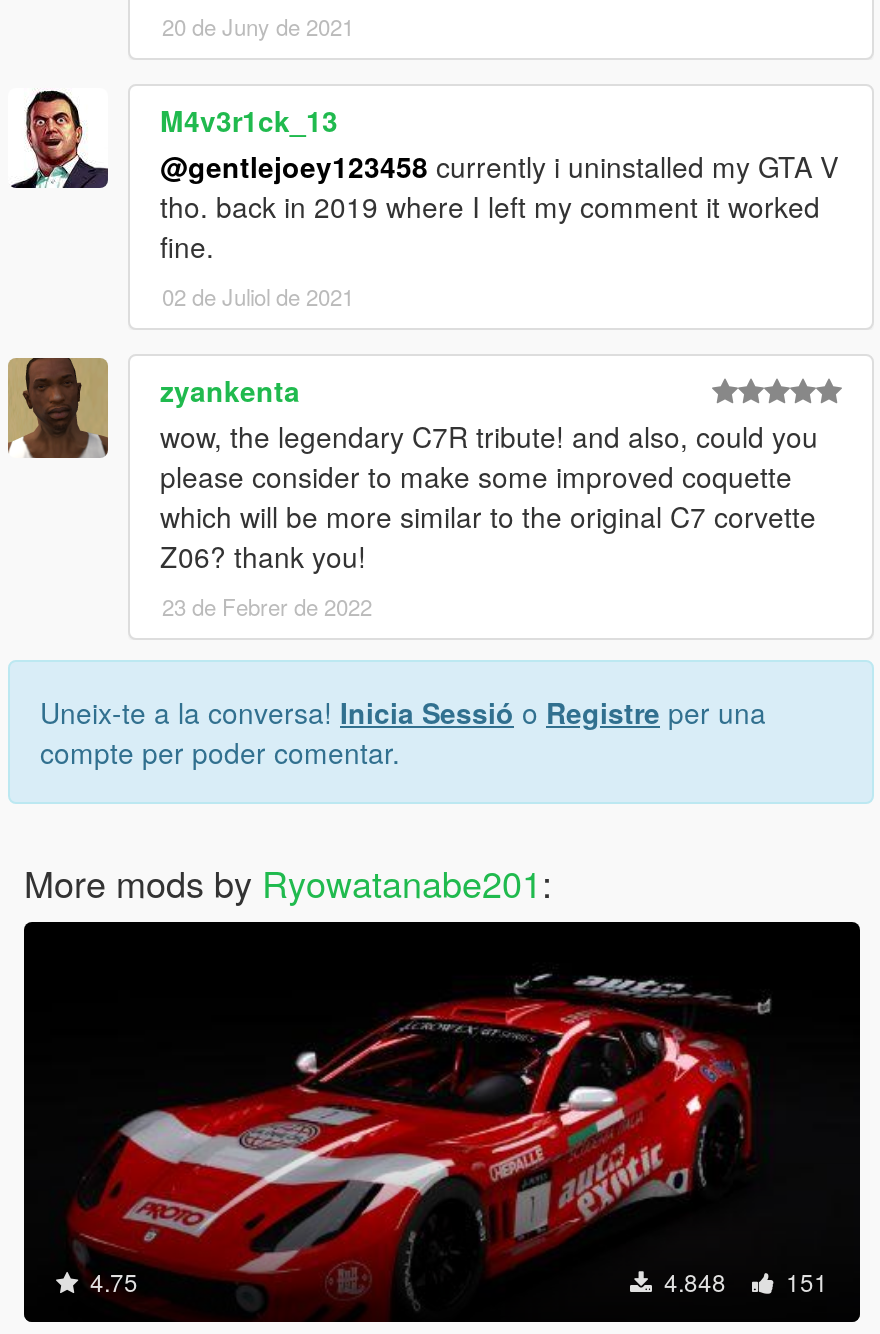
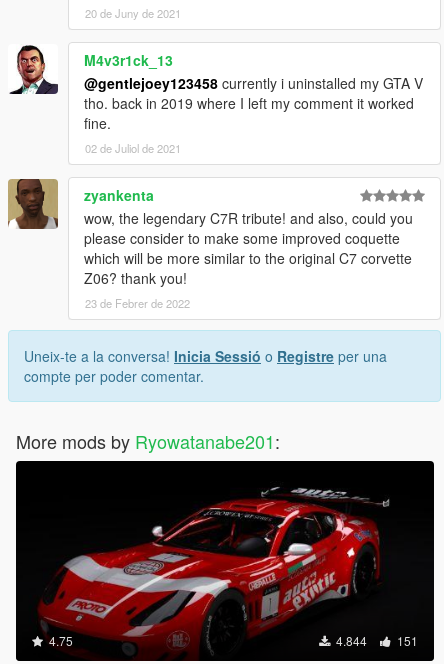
- 4.848 151
+ 4.844 151
